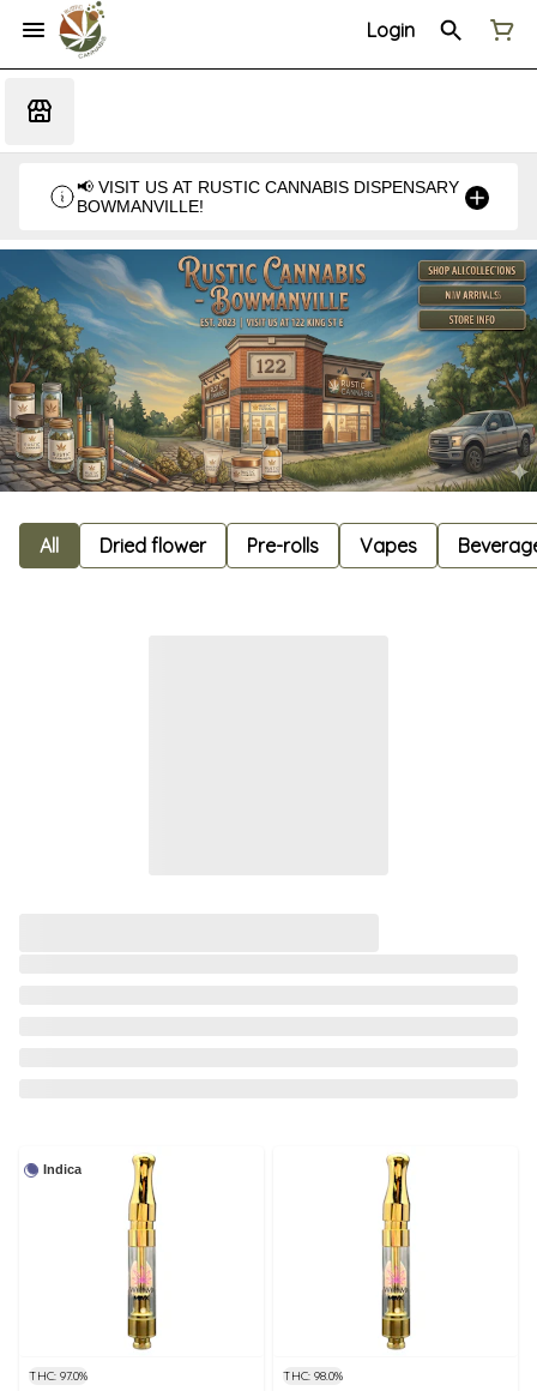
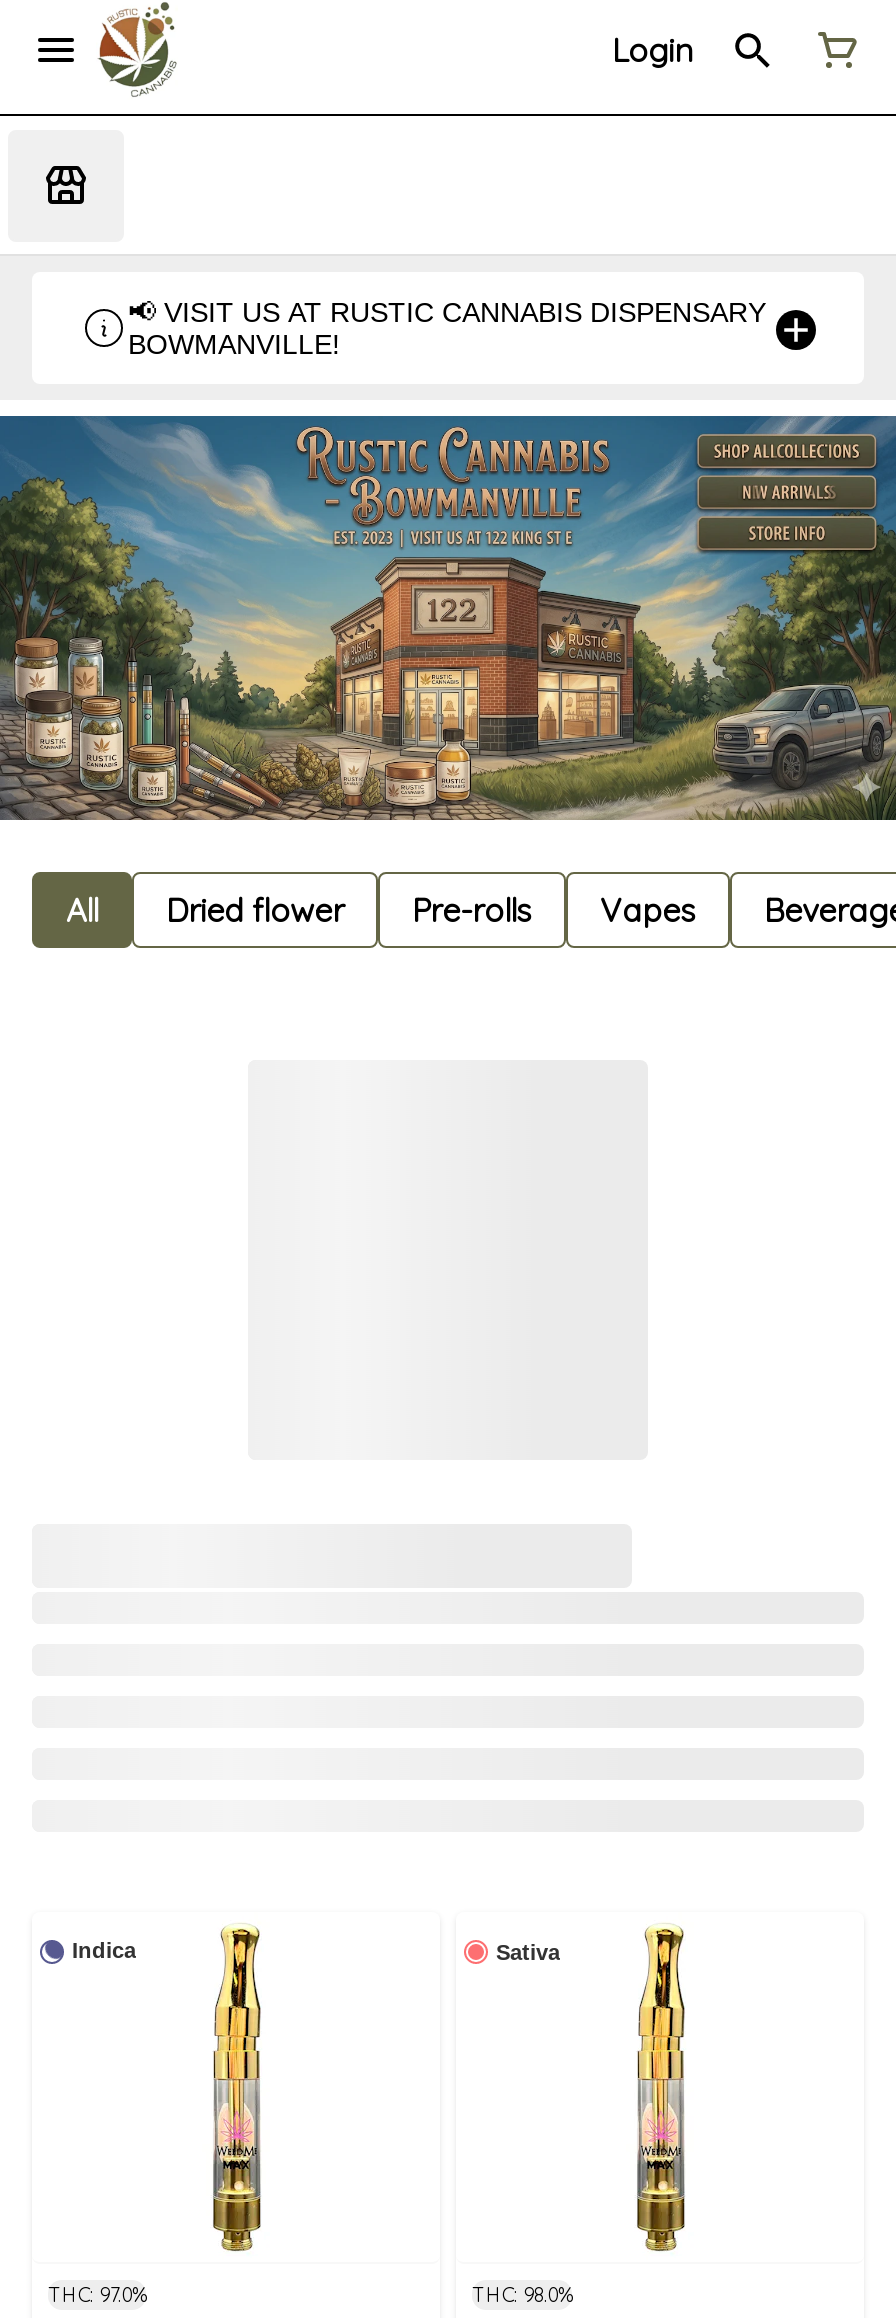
+ Sativa
